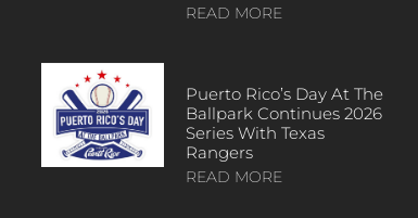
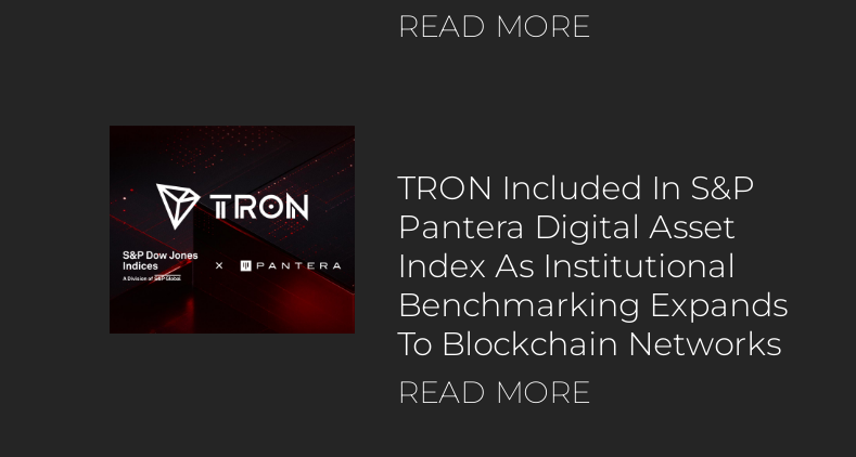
- [image]
- Puerto Rico’s Day At The
- Ballpark Continues 2026
- Series With Texas
- Rangers
+ [image]
+ TRON Included In S&P
+ Pantera Digital Asset
+ Index As Institutional
+ Benchmarking Expands
+ To Blockchain Networks
